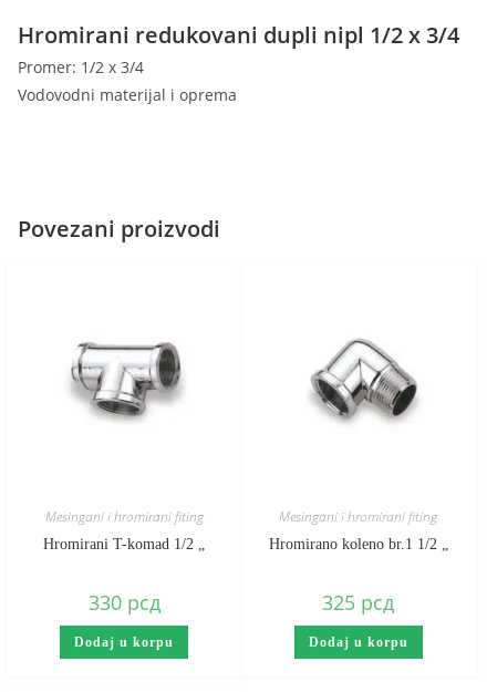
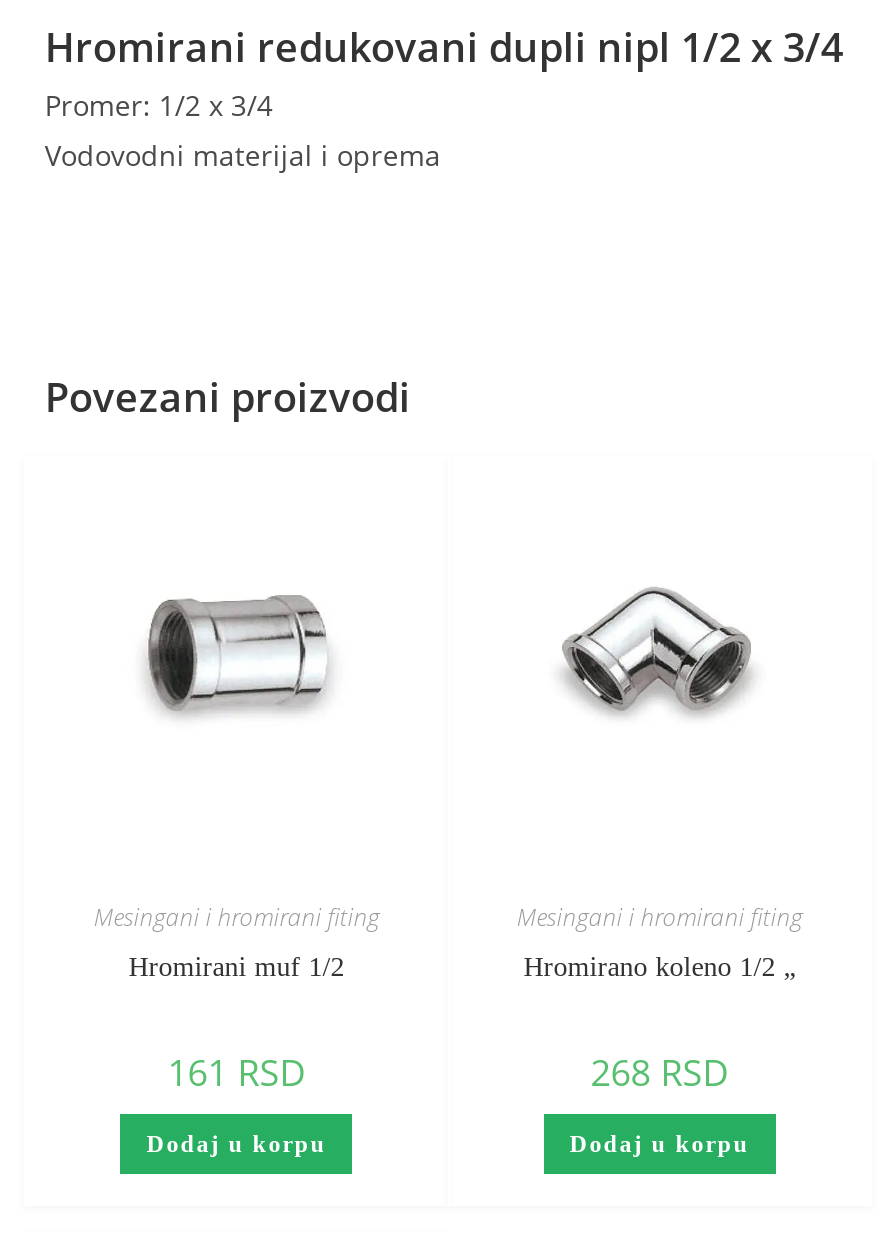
- [image]
+ [image]

- [image]
+ [image]

- Hromirani T-komad 1/2 „
+ Hromirani muf 1/2

- Hromirano koleno br.1 1/2 „
+ Hromirano koleno 1/2 „

- 330 рсд
+ 161 RSD

- 325 рсд
+ 268 RSD
